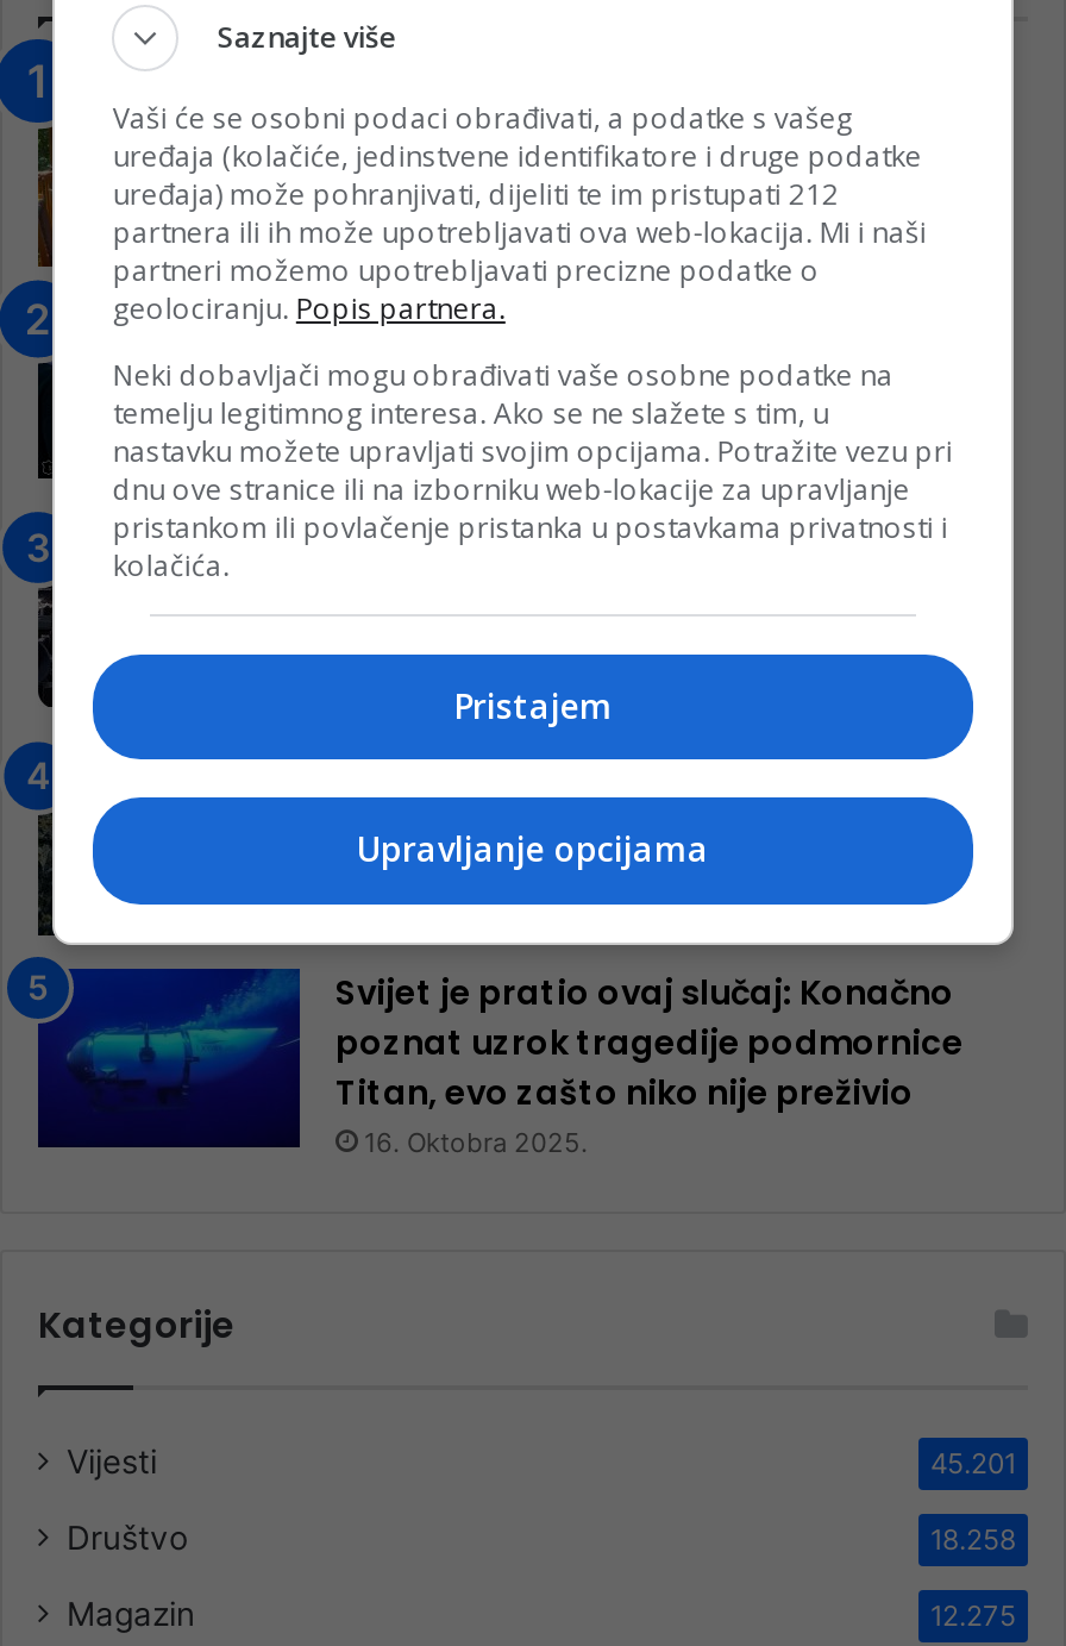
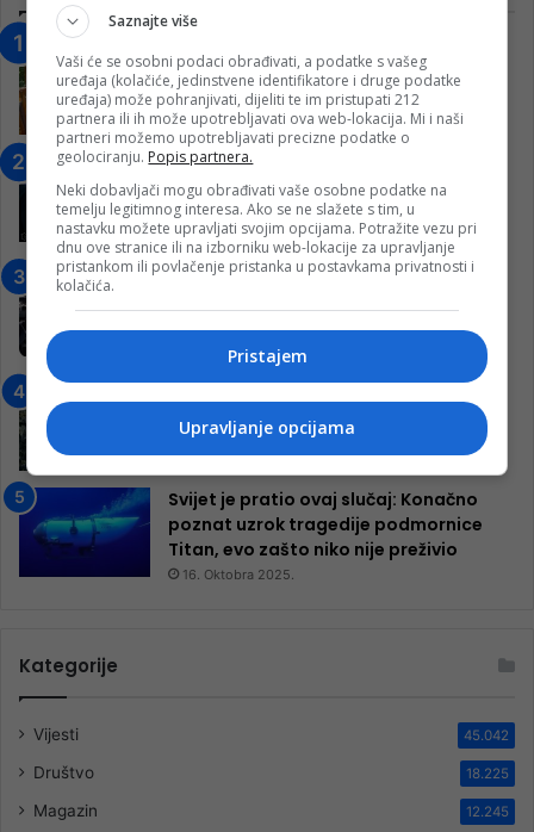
- 45.201
+ 45.042

- 18.258
+ 18.225

- 12.275
+ 12.245
